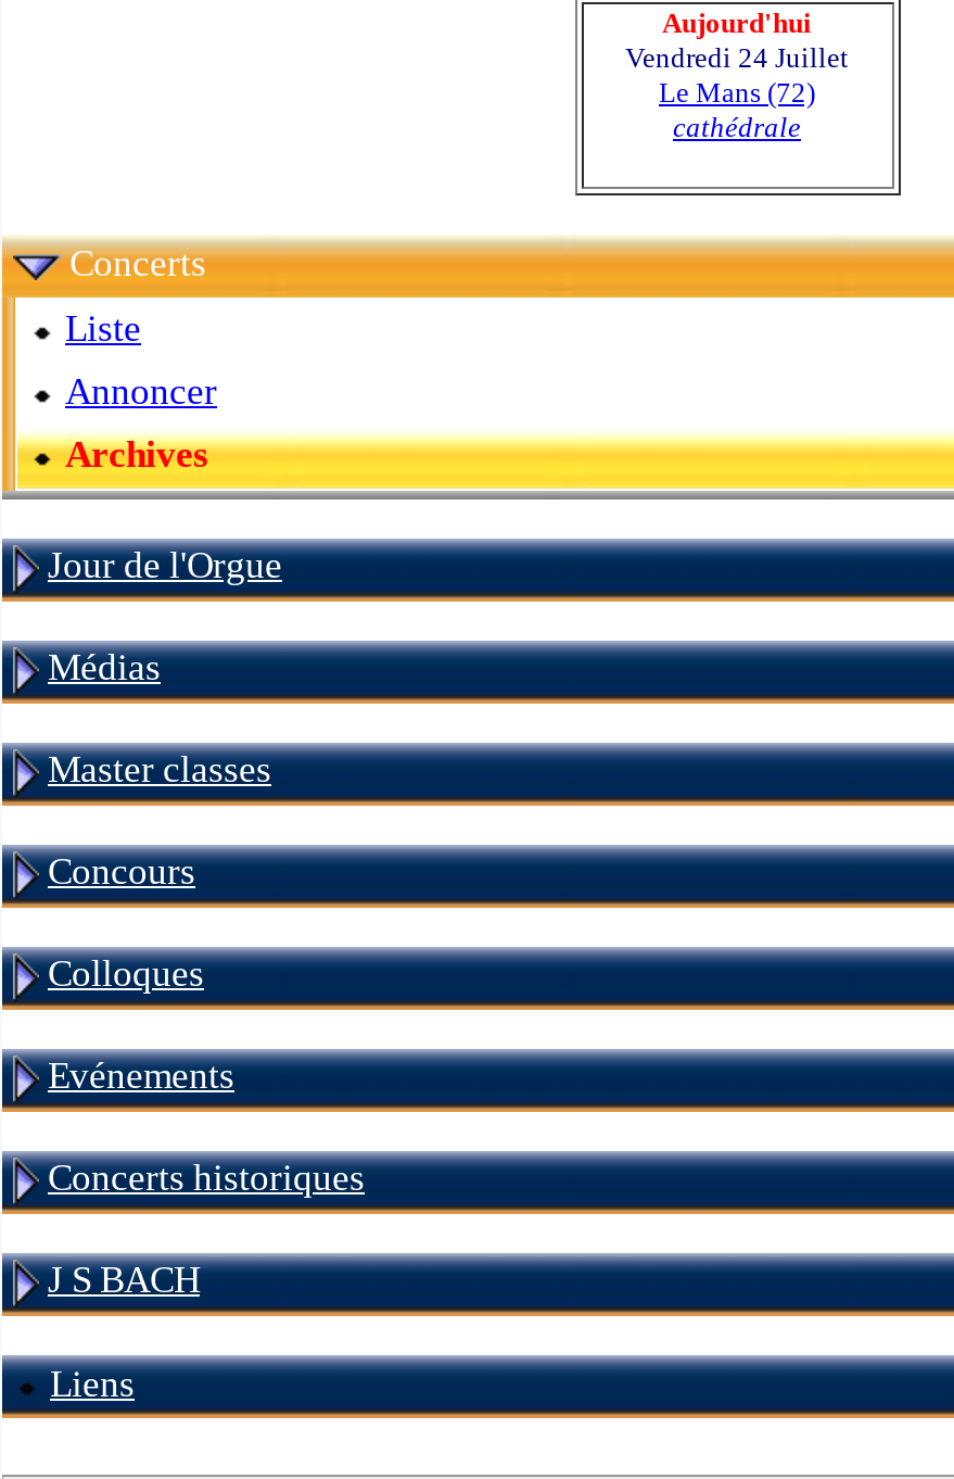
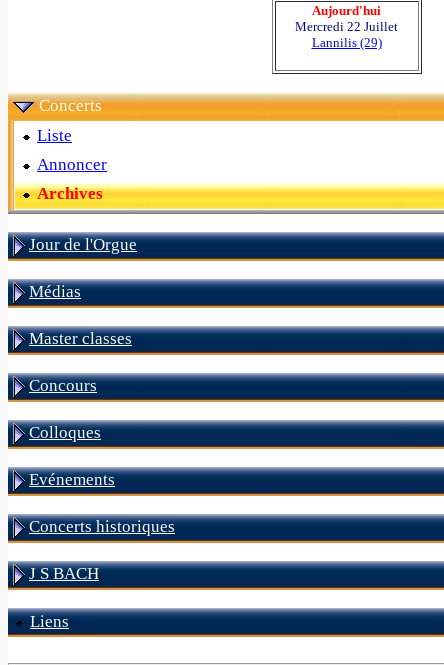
- Vendredi 24 Juillet
- Le Mans (72)
- cathédrale
+ Mercredi 22 Juillet
+ Lannilis (29)
